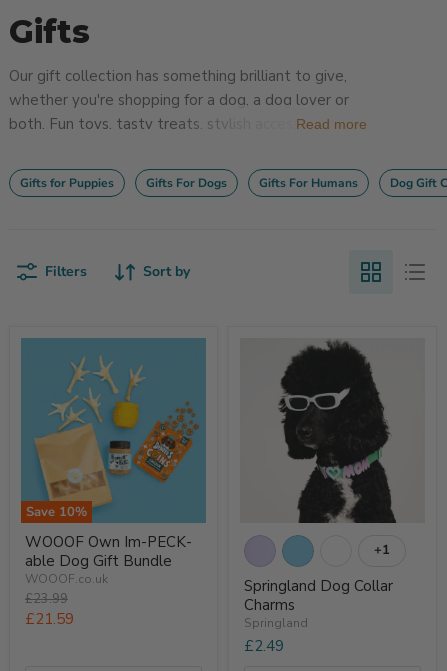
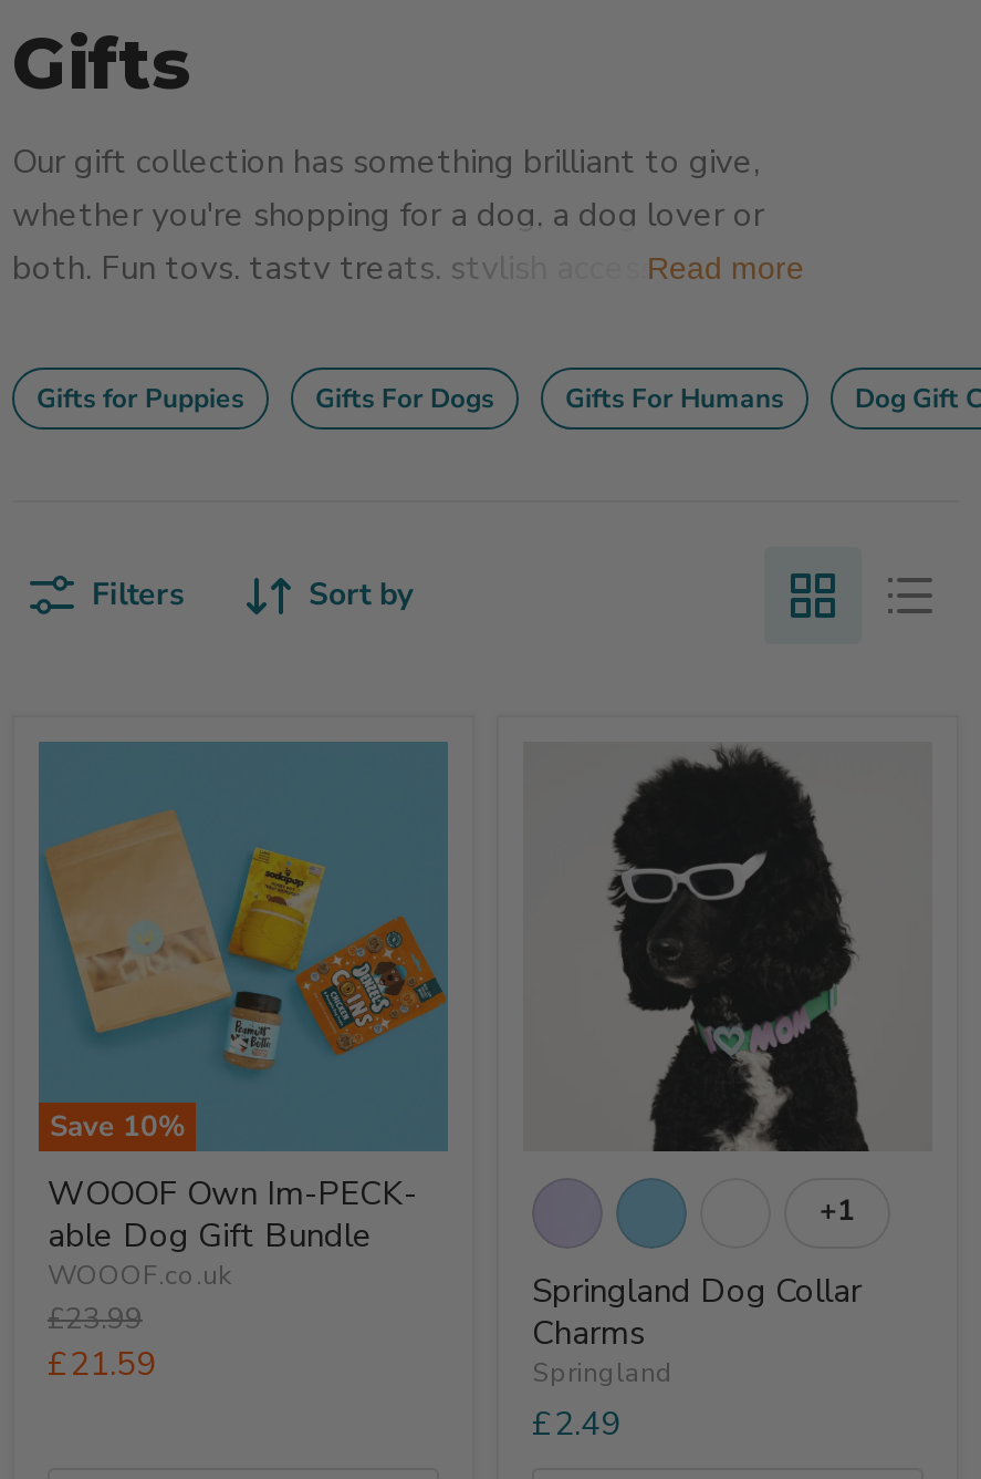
- [image]
+ [image]
